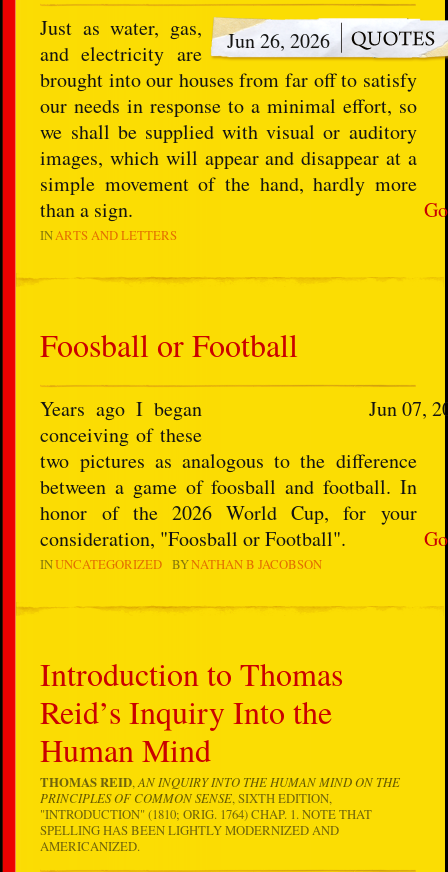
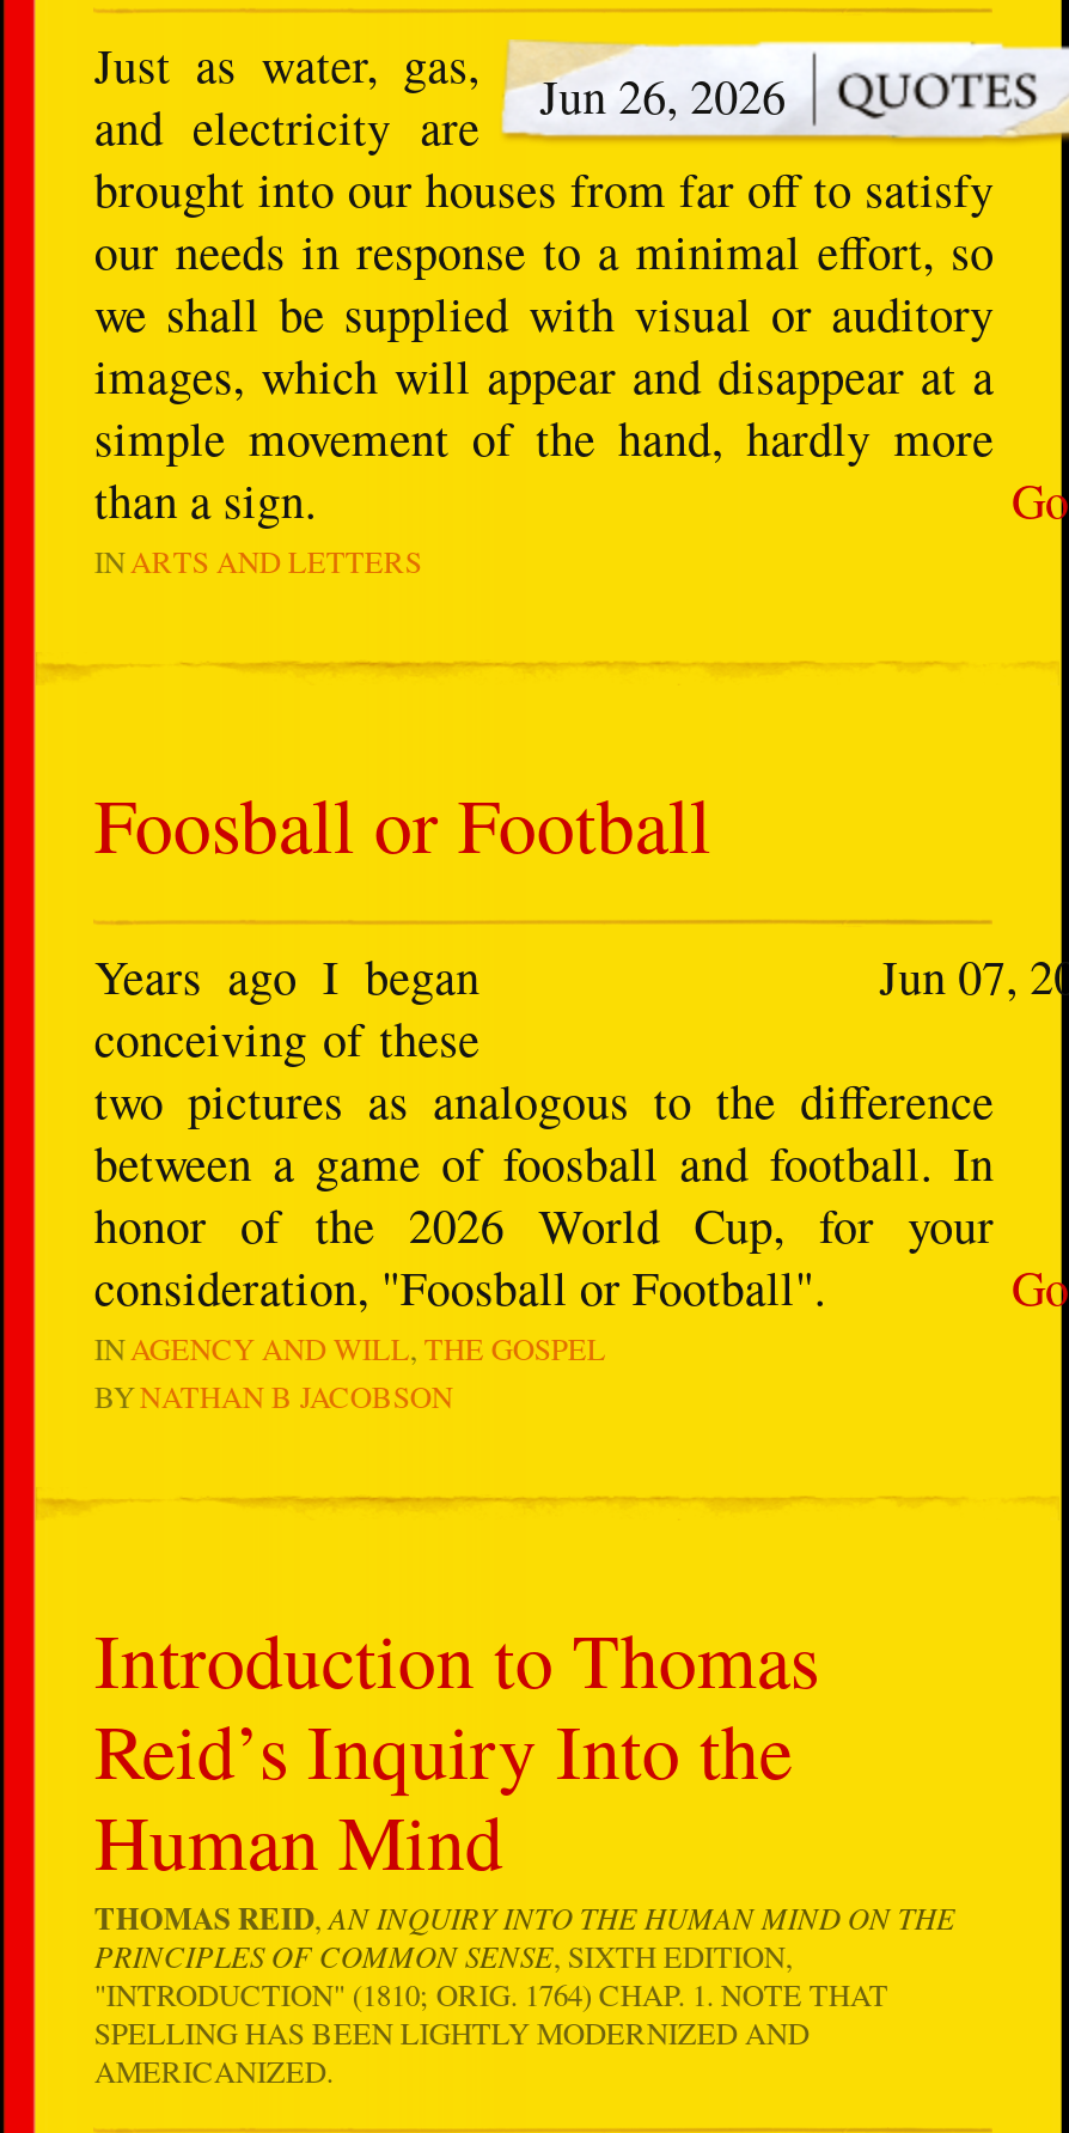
- IN UNCATEGORIZED BY NATHAN B JACOBSON
+ IN AGENCY AND WILL THE GOSPEL
+ BY NATHAN B JACOBSON
